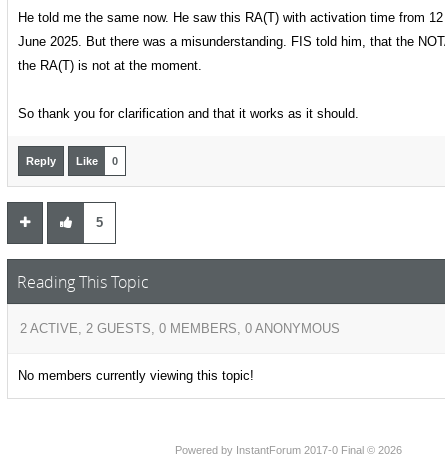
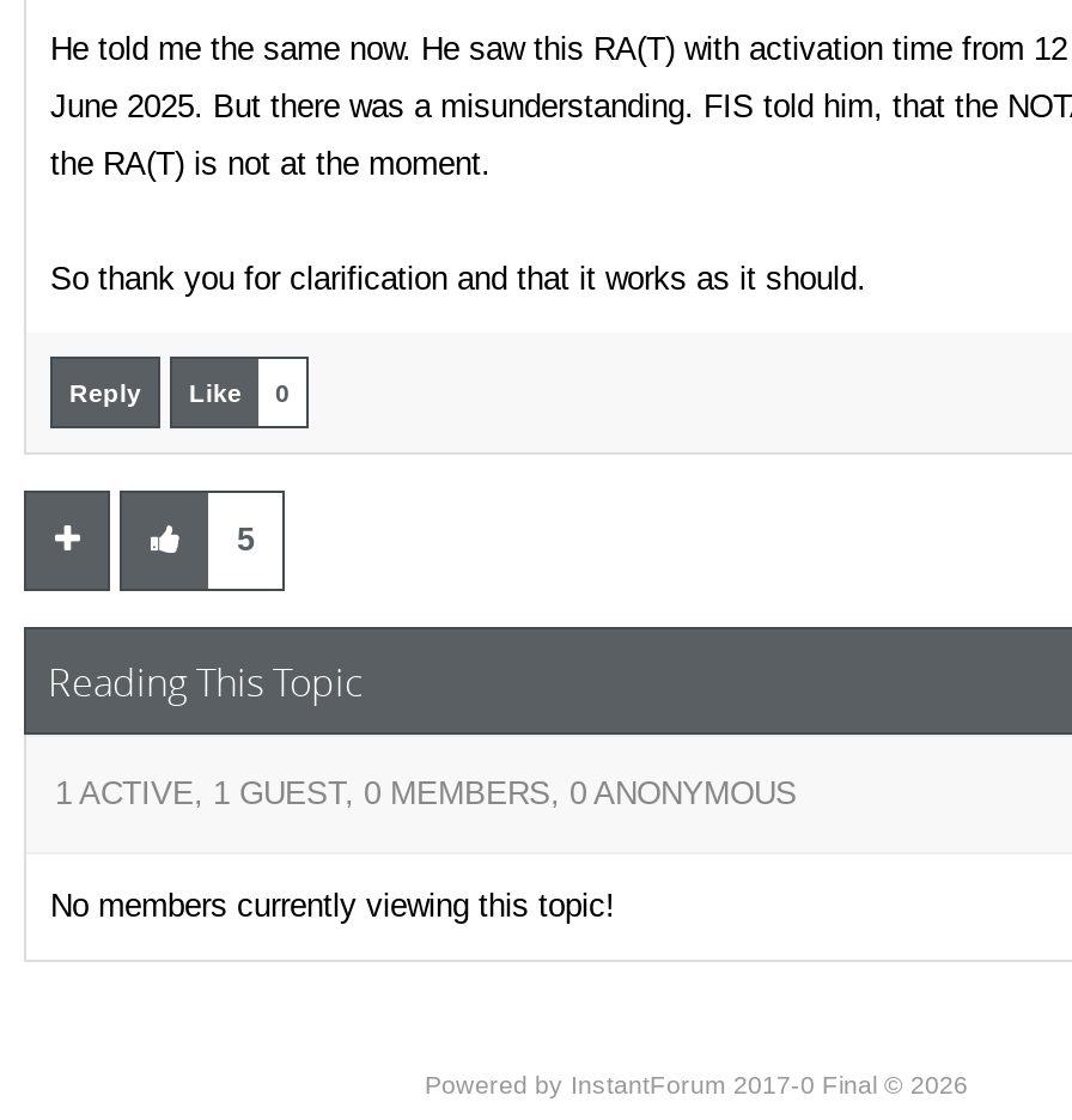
- 2 ACTIVE, 2 GUESTS, 0 MEMBERS, 0 ANONYMOUS
+ 1 ACTIVE, 1 GUEST, 0 MEMBERS, 0 ANONYMOUS
